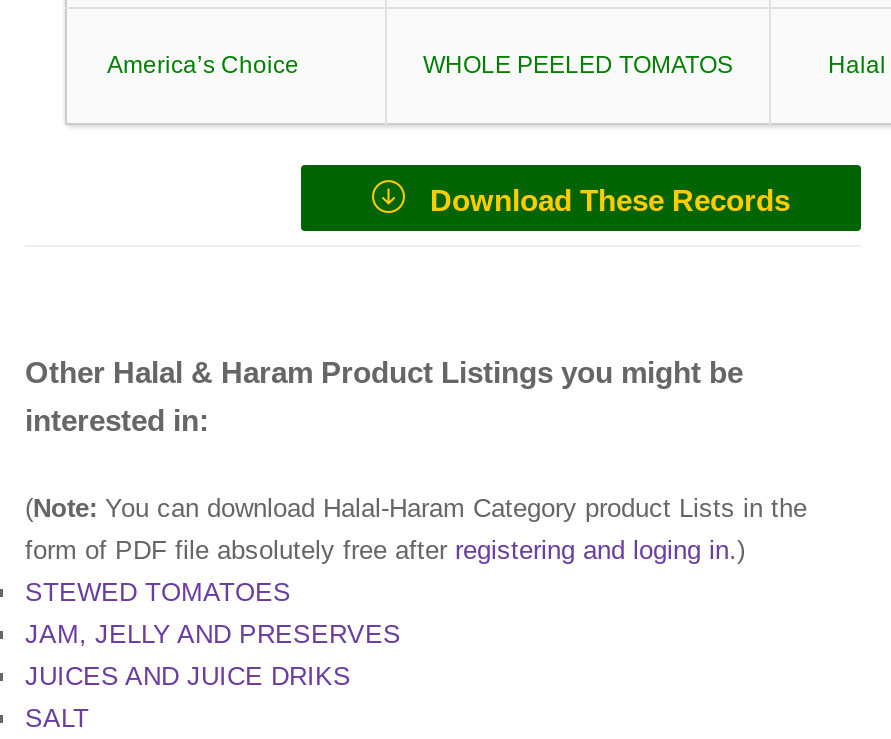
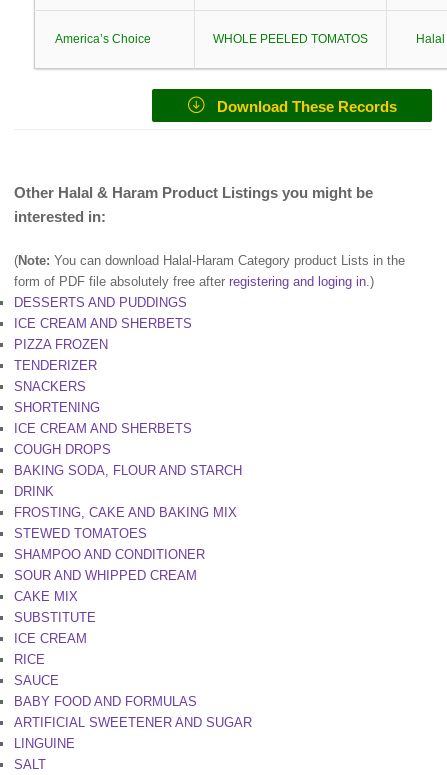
+ DESSERTS AND PUDDINGS
+ ICE CREAM AND SHERBETS
+ PIZZA FROZEN
+ TENDERIZER
+ SNACKERS
+ SHORTENING
+ ICE CREAM AND SHERBETS
+ COUGH DROPS
+ BAKING SODA, FLOUR AND STARCH
+ DRINK
+ FROSTING, CAKE AND BAKING MIX

- JAM, JELLY AND PRESERVES
- JUICES AND JUICE DRIKS
+ SHAMPOO AND CONDITIONER
+ SOUR AND WHIPPED CREAM
+ CAKE MIX
+ SUBSTITUTE
+ ICE CREAM
+ RICE
+ SAUCE
+ BABY FOOD AND FORMULAS
+ ARTIFICIAL SWEETENER AND SUGAR
+ LINGUINE
